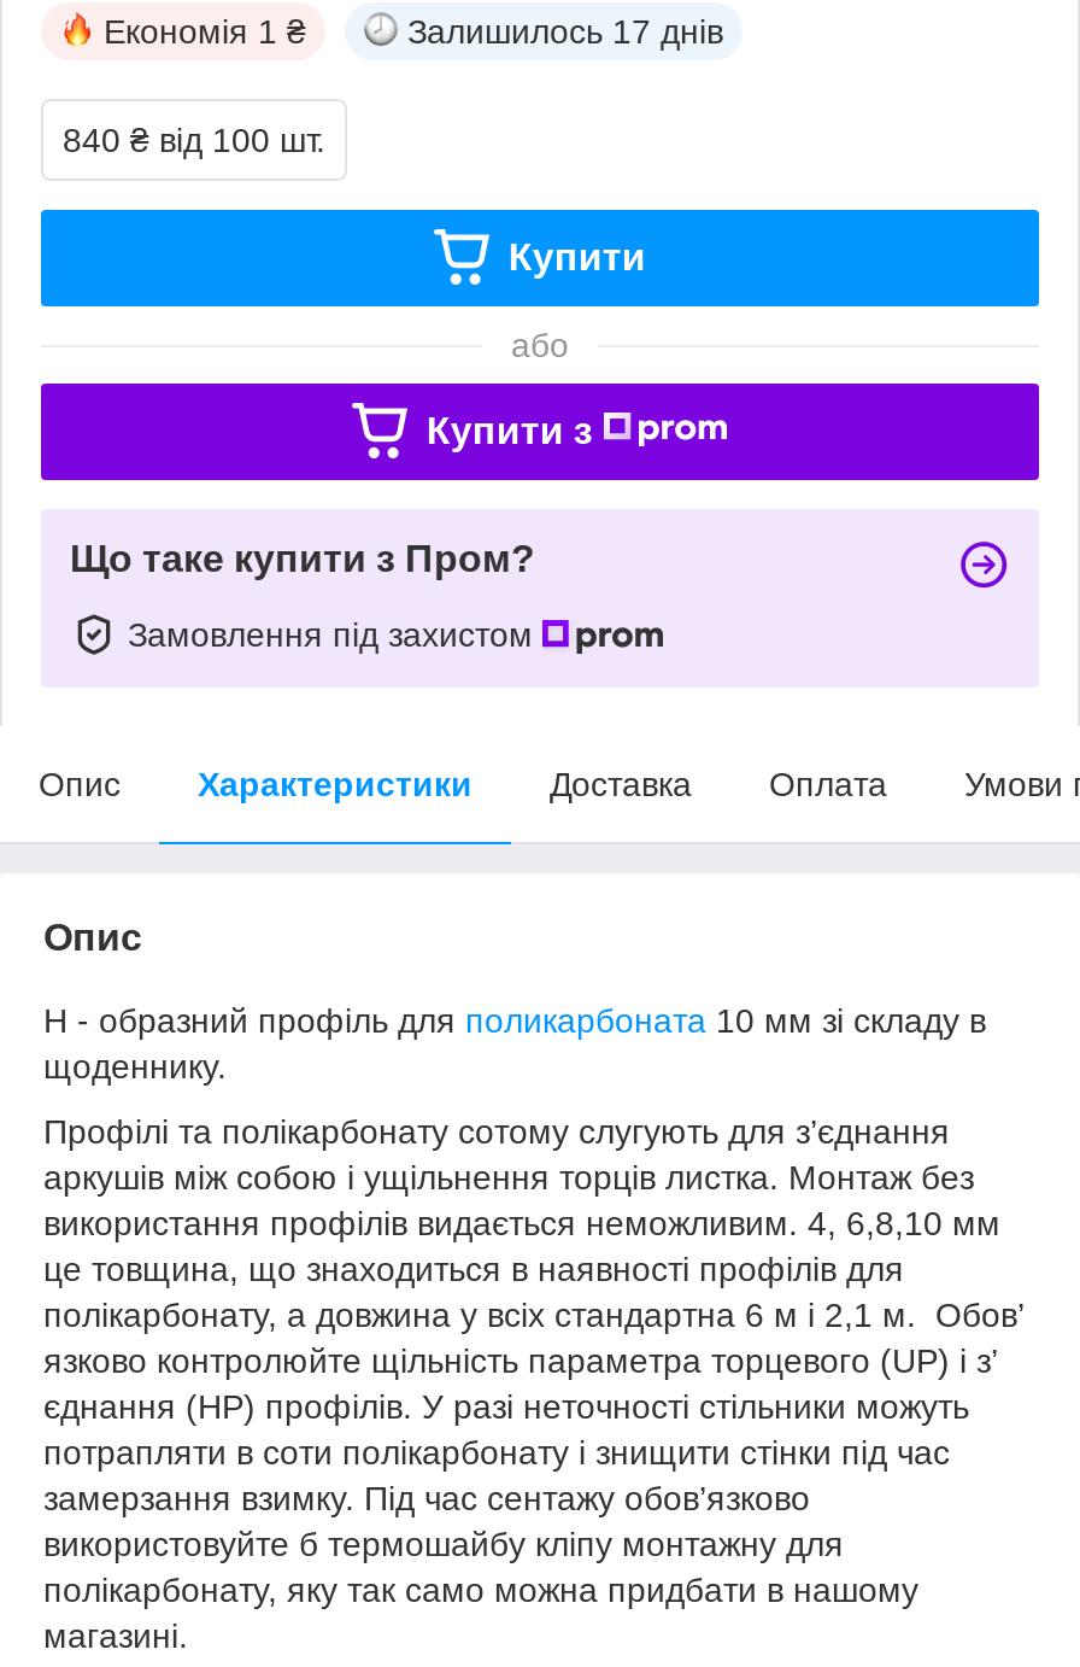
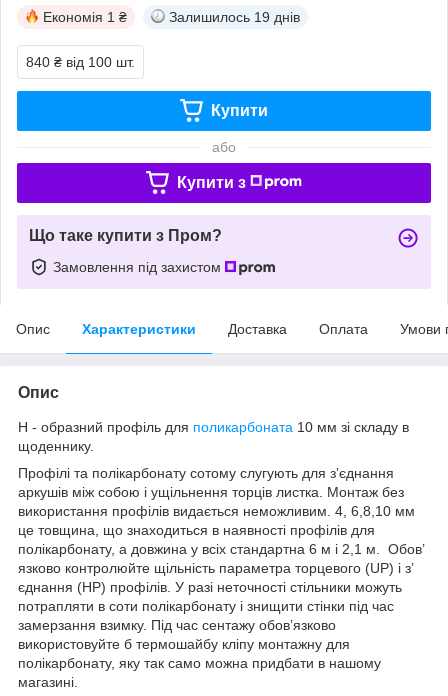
- Залишилось 17 днів
+ Залишилось 19 днів
